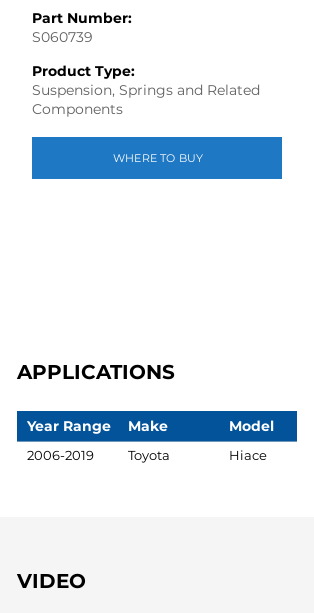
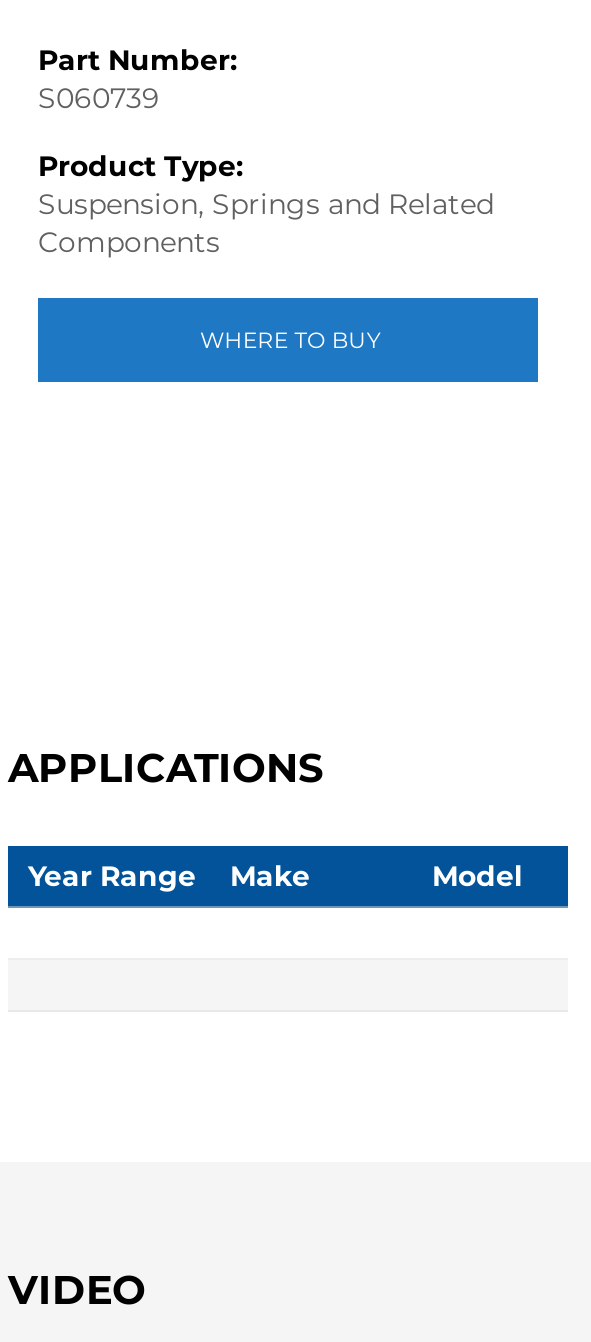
- 2006-2019
- Toyota
- Hiace
